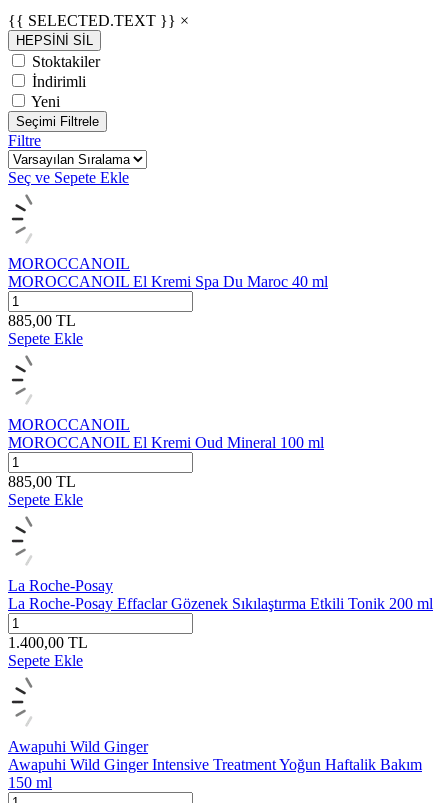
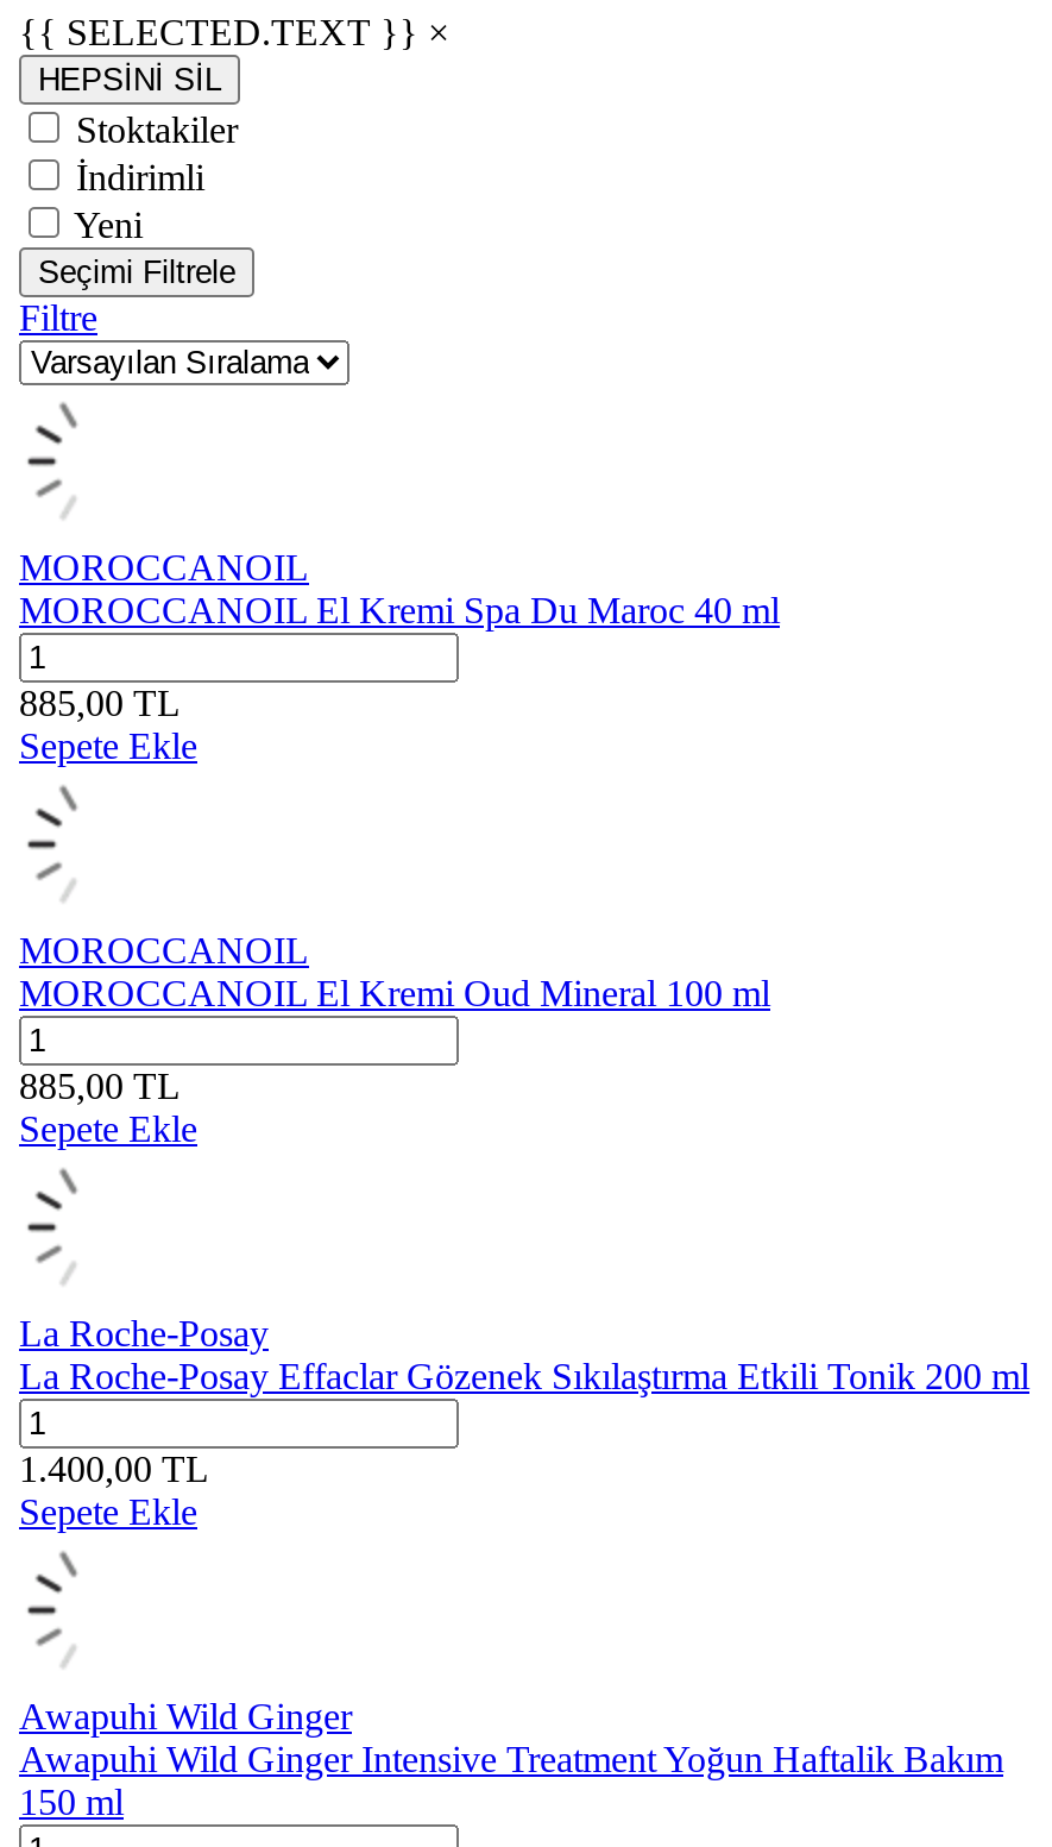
- Seç ve Sepete Ekle
